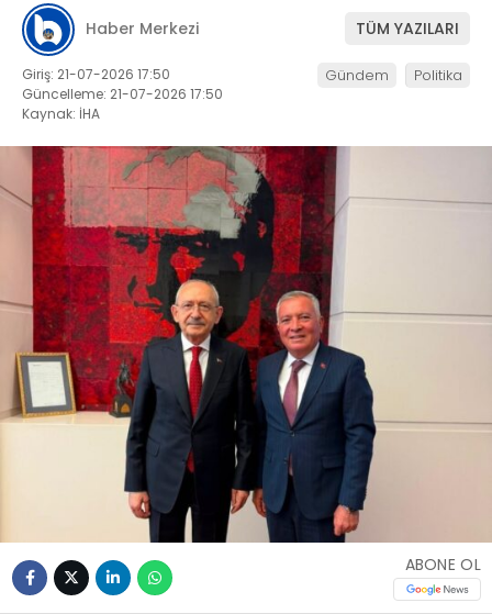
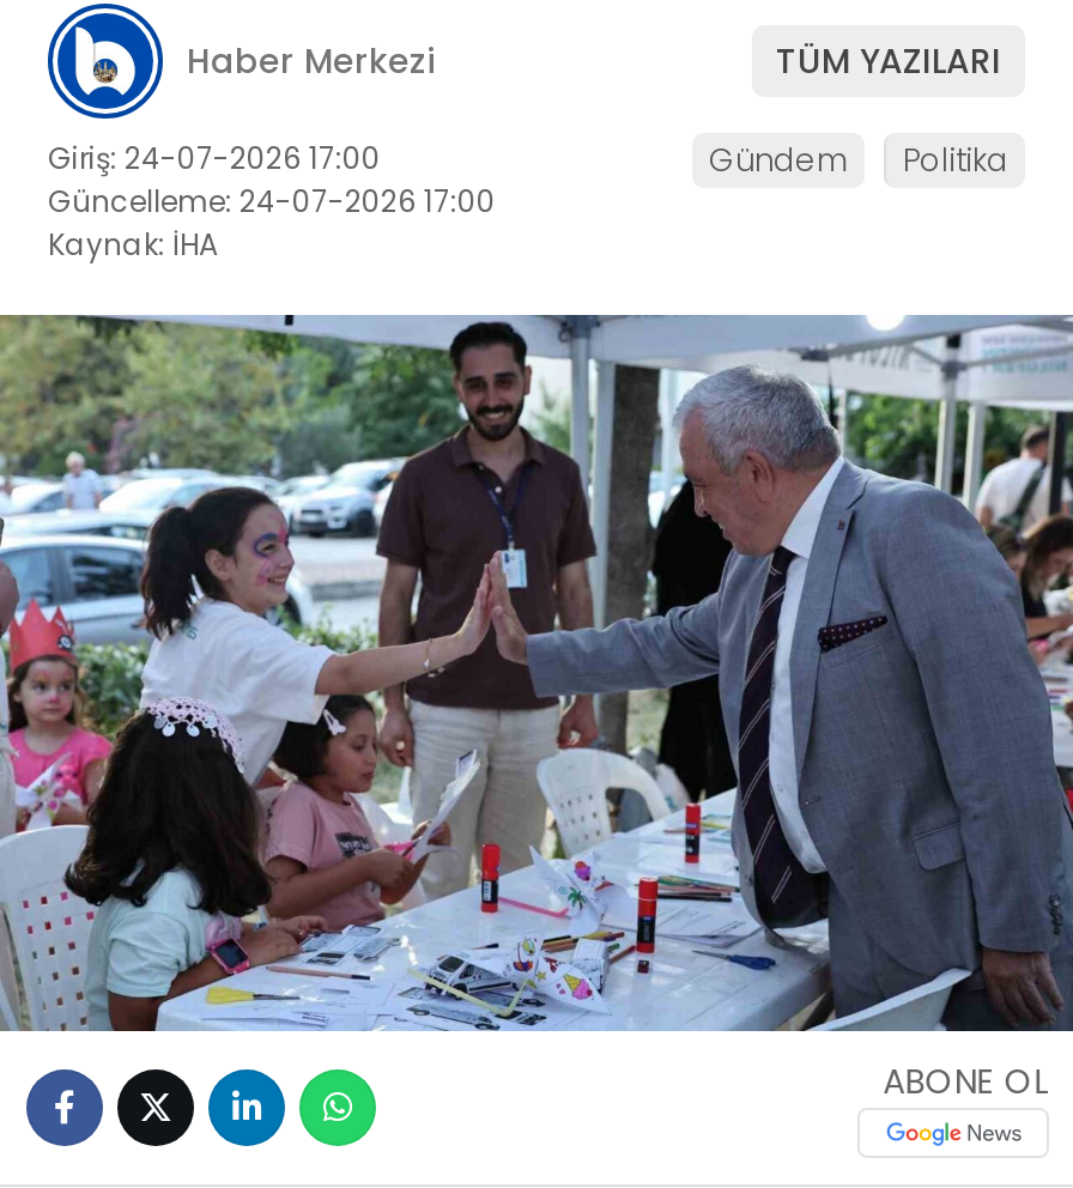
- Giriş: 21-07-2026 17:50
+ Giriş: 24-07-2026 17:00

- Güncelleme: 21-07-2026 17:50
+ Güncelleme: 24-07-2026 17:00

- [image]
+ [image]
